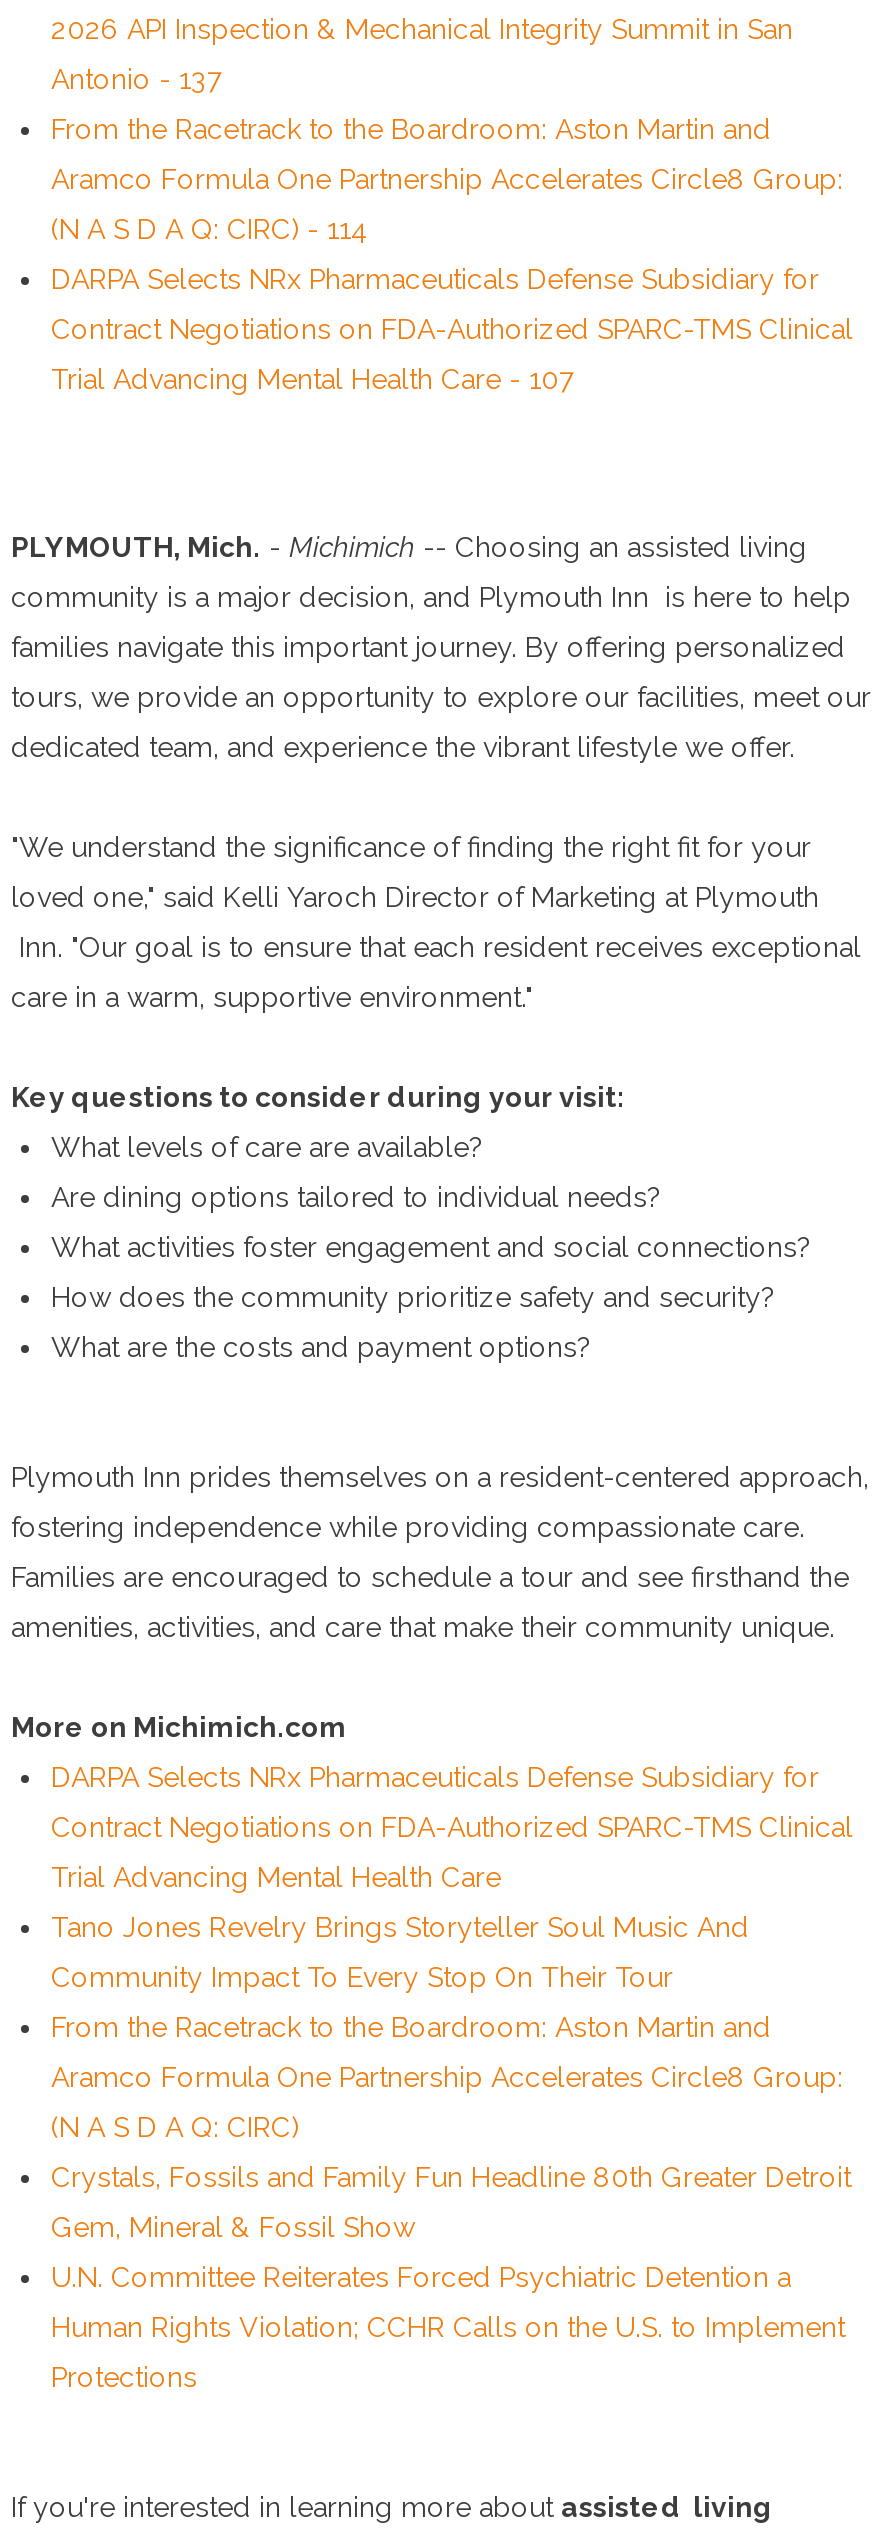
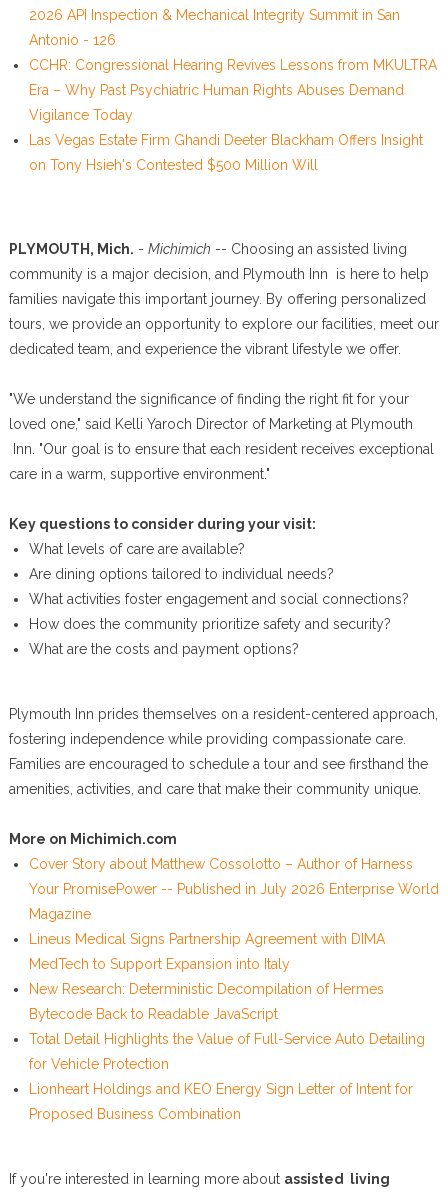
- Antonio - 137
- From the Racetrack to the Boardroom: Aston Martin and
- Aramco Formula One Partnership Accelerates Circle8 Group:
- (N A S D A Q: CIRC) - 114
- DARPA Selects NRx Pharmaceuticals Defense Subsidiary for
- Contract Negotiations on FDA-Authorized SPARC-TMS Clinical
- Trial Advancing Mental Health Care - 107
+ Antonio - 126
+ CCHR: Congressional Hearing Revives Lessons from MKULTRA
+ Era – Why Past Psychiatric Human Rights Abuses Demand
+ Vigilance Today
+ Las Vegas Estate Firm Ghandi Deeter Blackham Offers Insight
+ on Tony Hsieh's Contested $500 Million Will

- DARPA Selects NRx Pharmaceuticals Defense Subsidiary for
- Contract Negotiations on FDA-Authorized SPARC-TMS Clinical
- Trial Advancing Mental Health Care
- Tano Jones Revelry Brings Storyteller Soul Music And
- Community Impact To Every Stop On Their Tour
- From the Racetrack to the Boardroom: Aston Martin and
- Aramco Formula One Partnership Accelerates Circle8 Group:
- (N A S D A Q: CIRC)
- Crystals, Fossils and Family Fun Headline 80th Greater Detroit
- Gem, Mineral & Fossil Show
- U.N. Committee Reiterates Forced Psychiatric Detention a
- Human Rights Violation; CCHR Calls on the U.S. to Implement
- Protections
+ Cover Story about Matthew Cossolotto – Author of Harness
+ Your PromisePower -- Published in July 2026 Enterprise World
+ Magazine
+ Lineus Medical Signs Partnership Agreement with DIMA
+ MedTech to Support Expansion into Italy
+ New Research: Deterministic Decompilation of Hermes
+ Bytecode Back to Readable JavaScript
+ Total Detail Highlights the Value of Full-Service Auto Detailing
+ for Vehicle Protection
+ Lionheart Holdings and KEO Energy Sign Letter of Intent for
+ Proposed Business Combination
